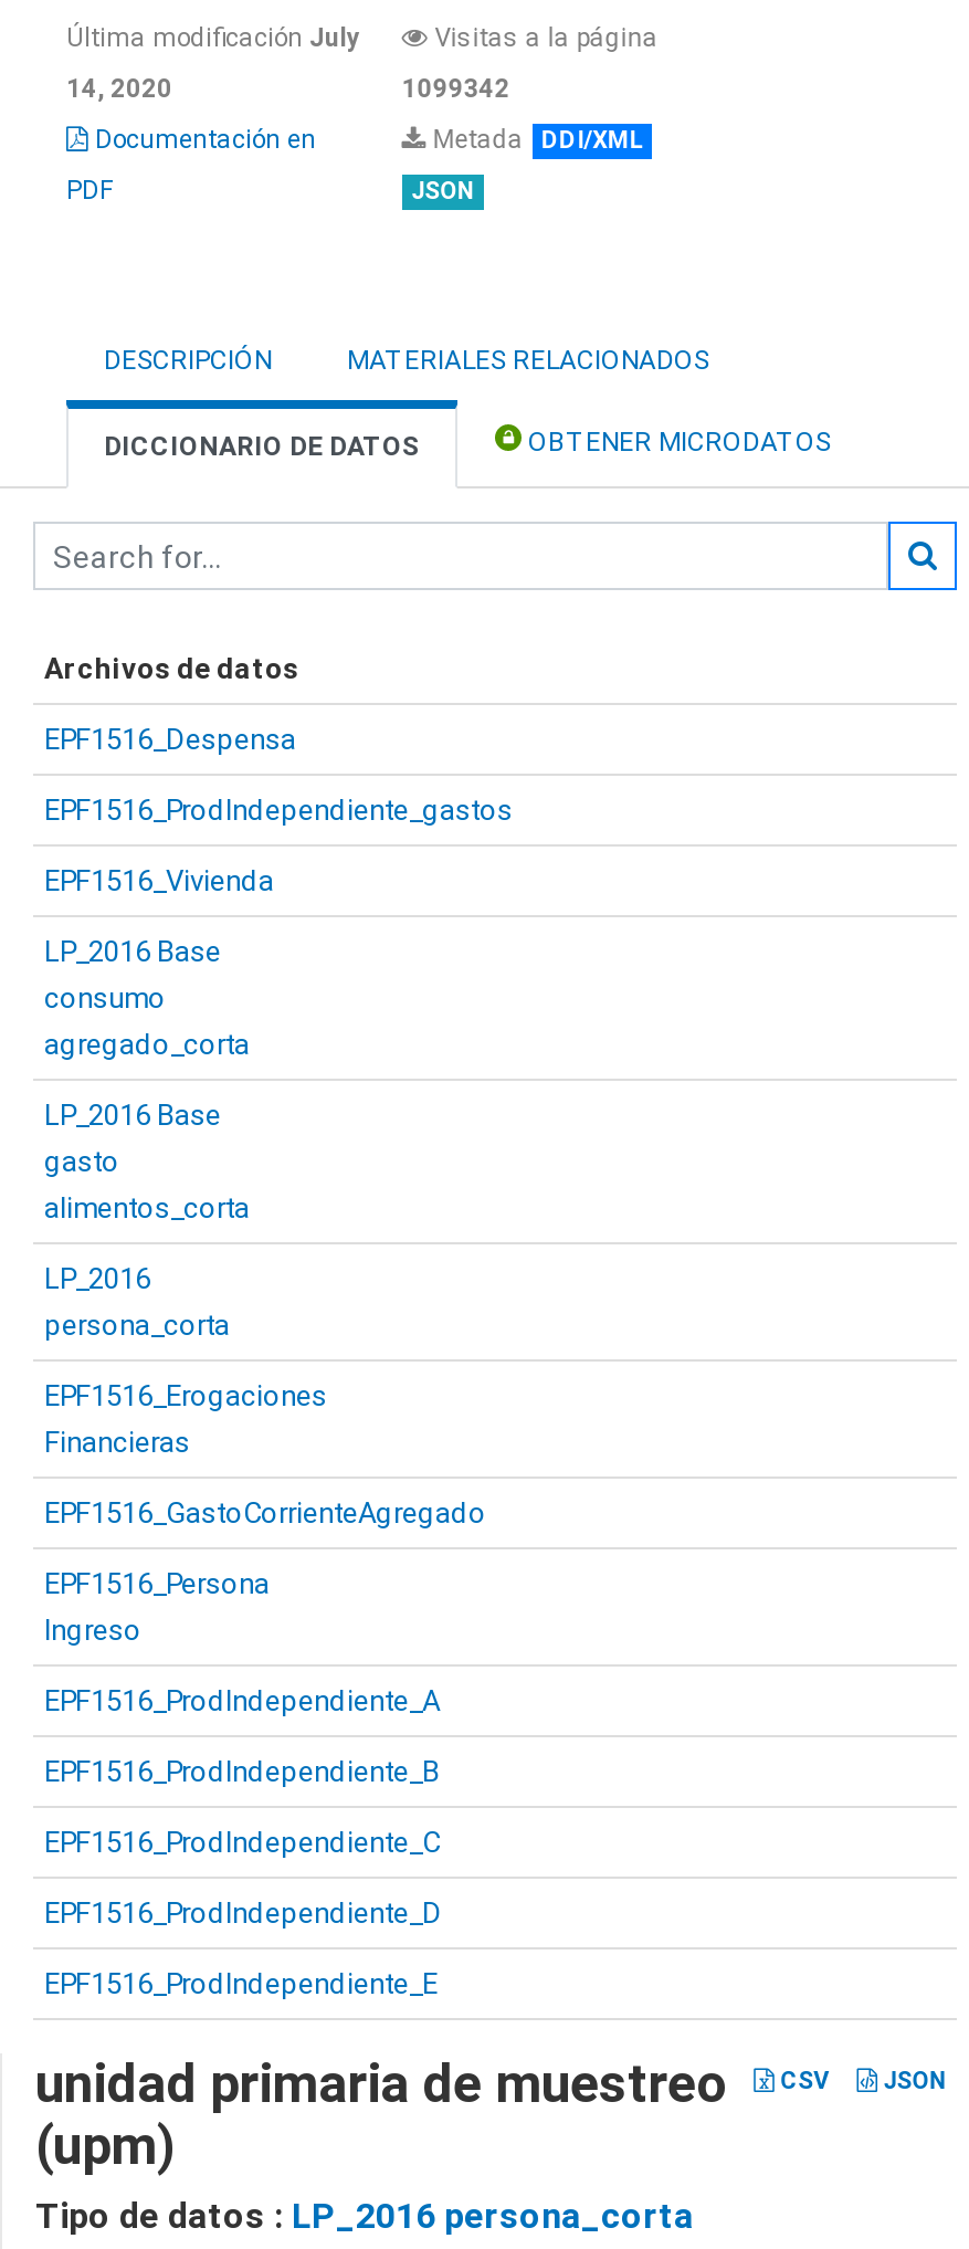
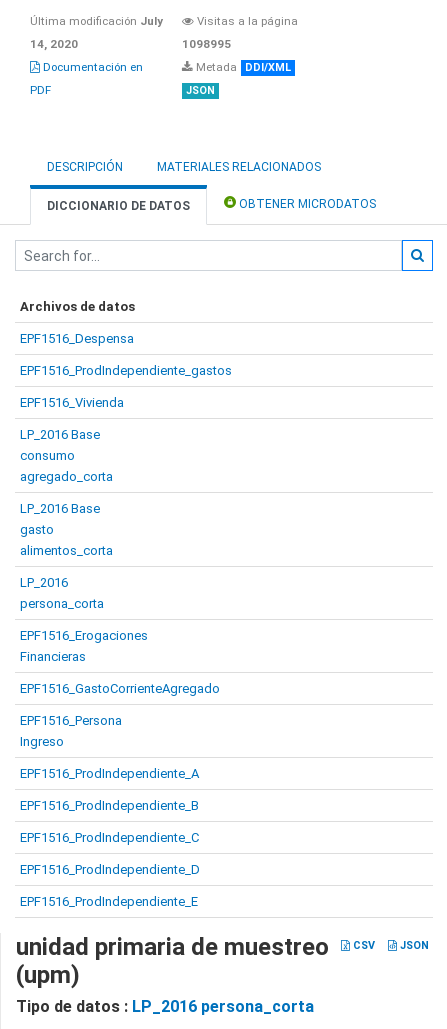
- 1099342
+ 1098995
